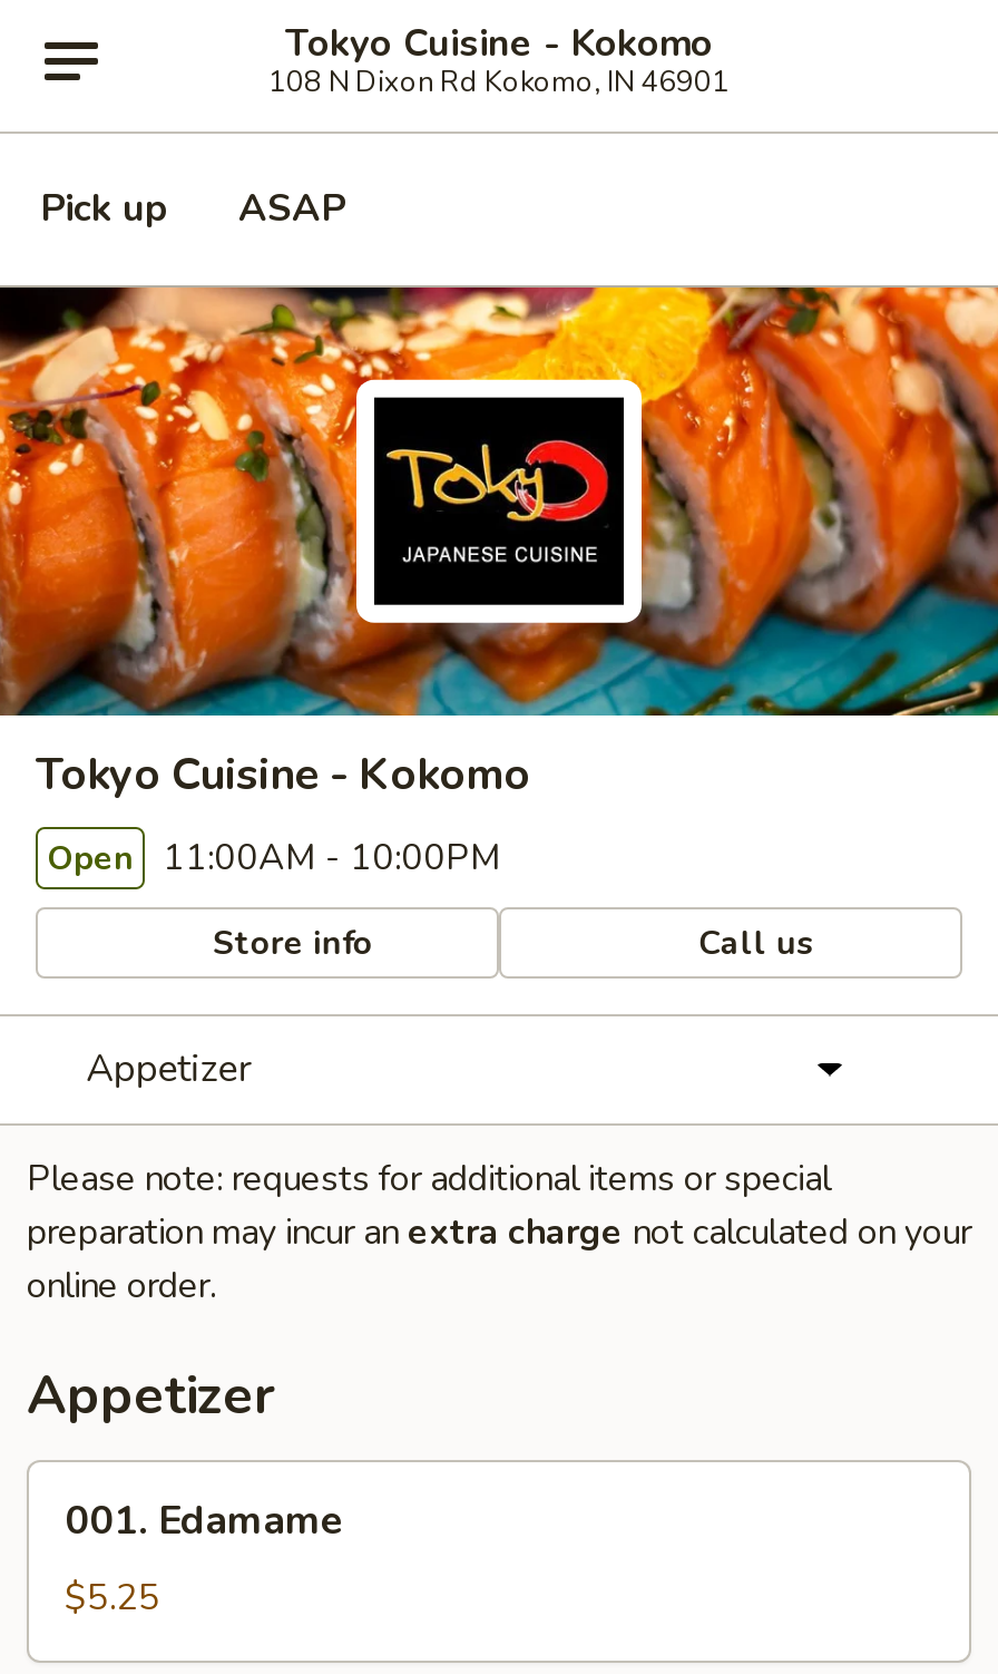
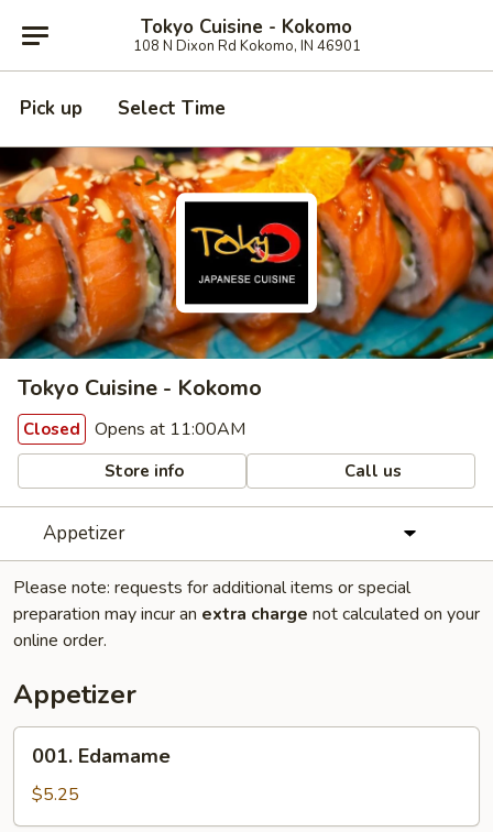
- ASAP
+ Select Time

- Open 11:00AM - 10:00PM
+ Closed Opens at 11:00AM
